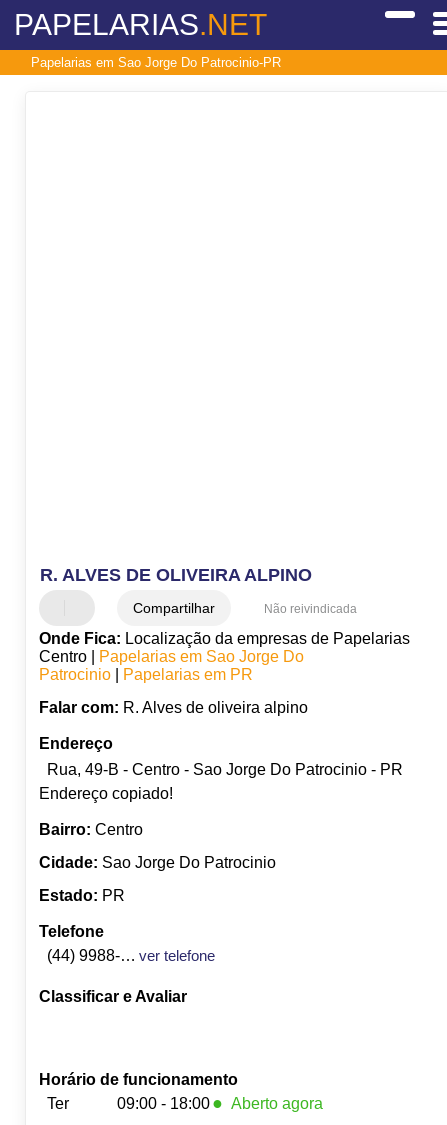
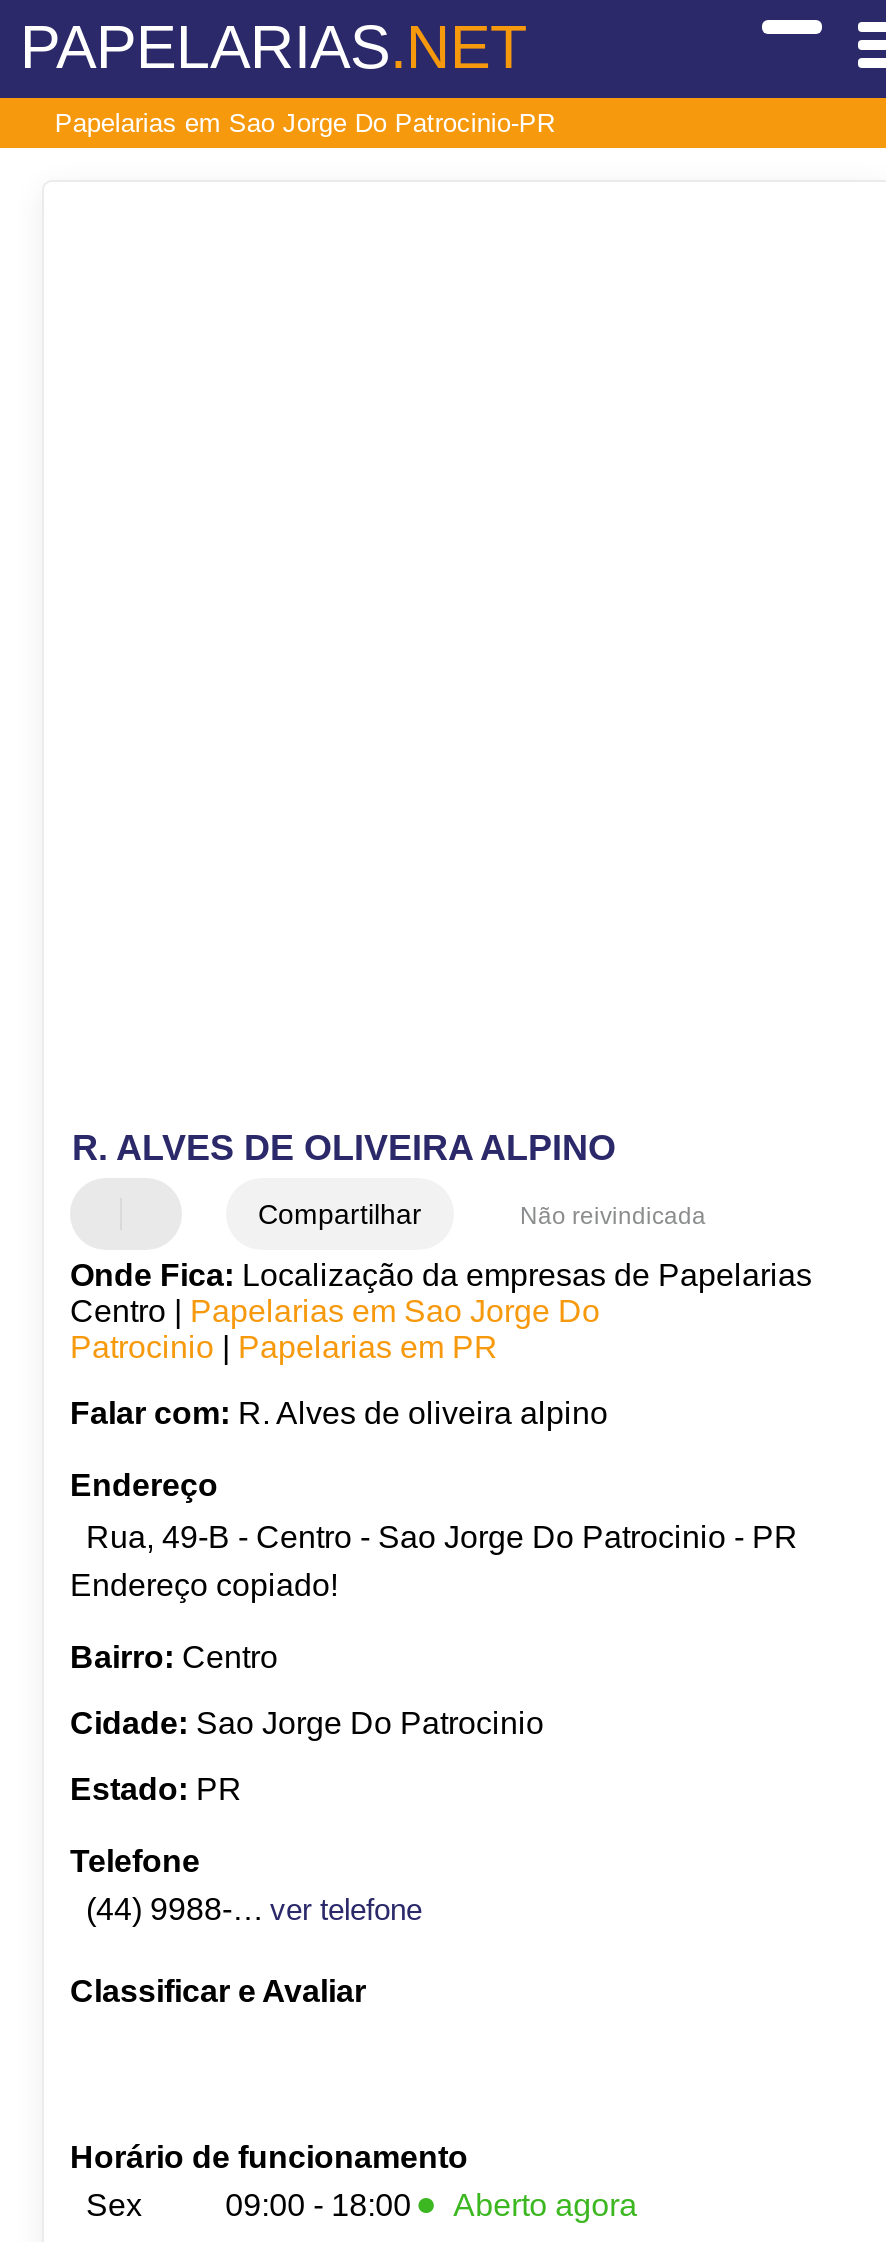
- Ter
+ Sex
